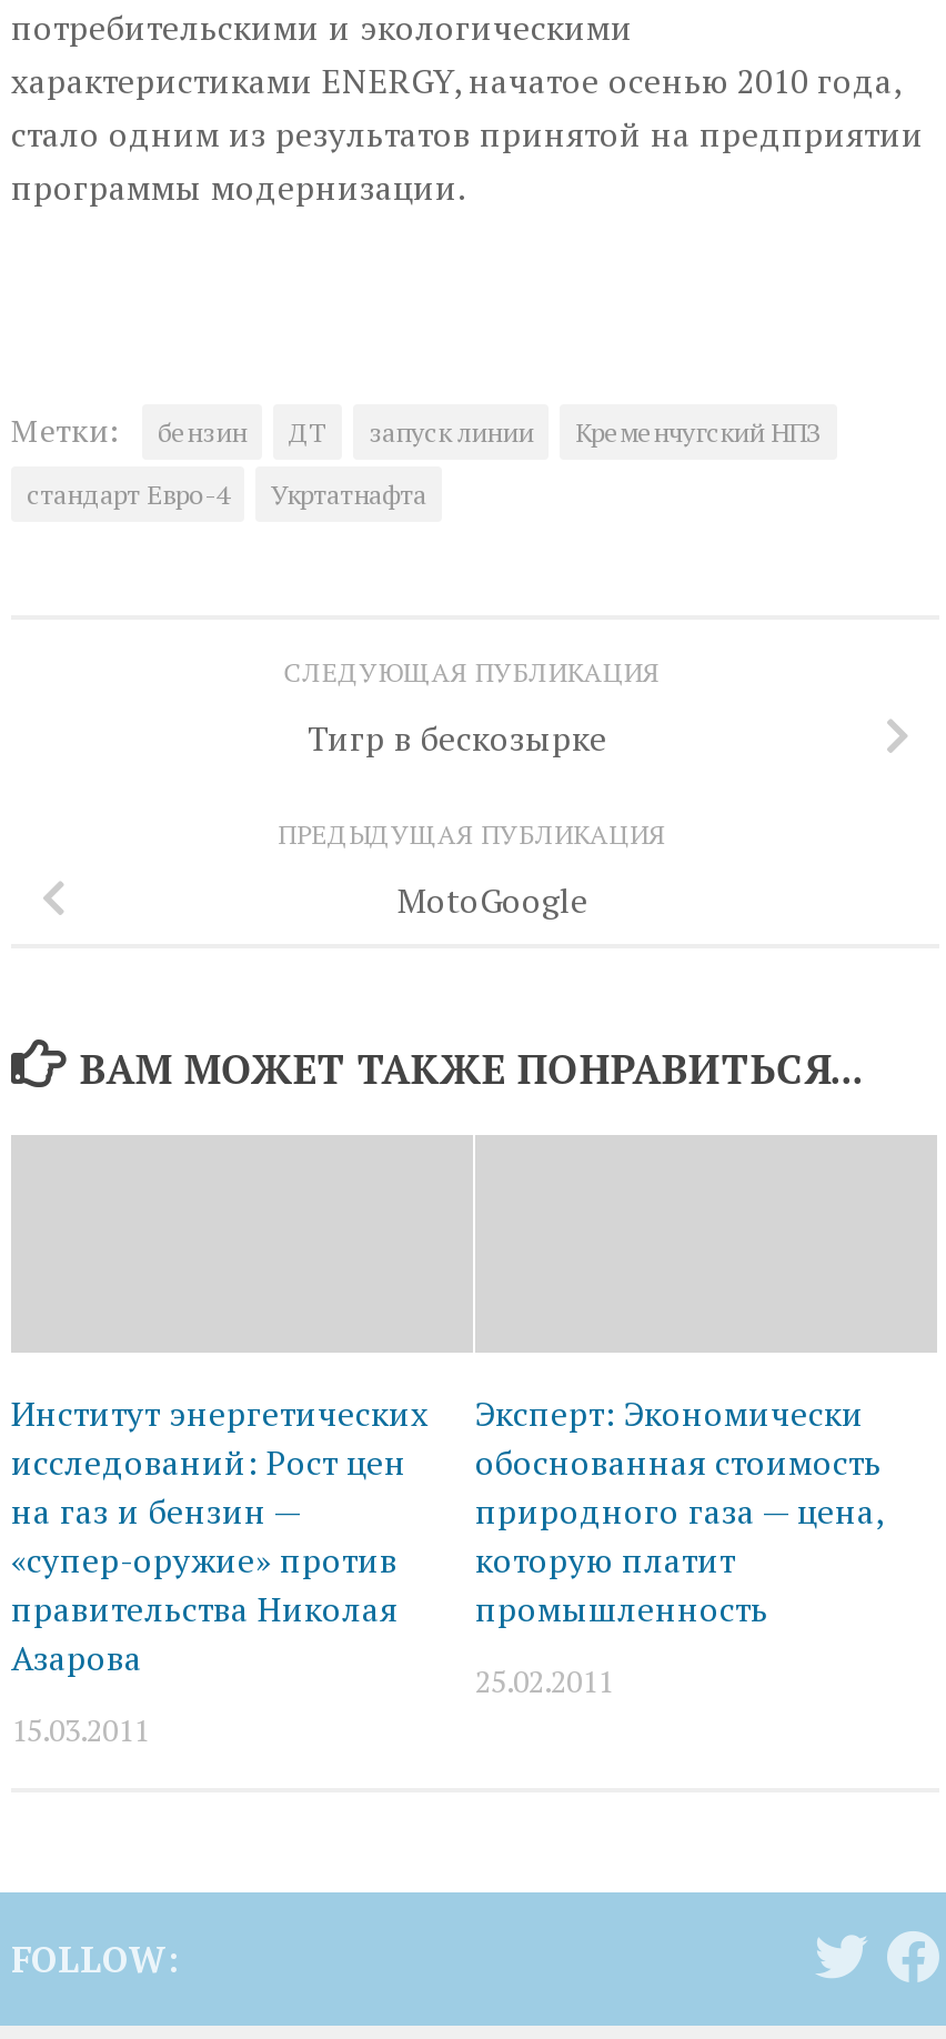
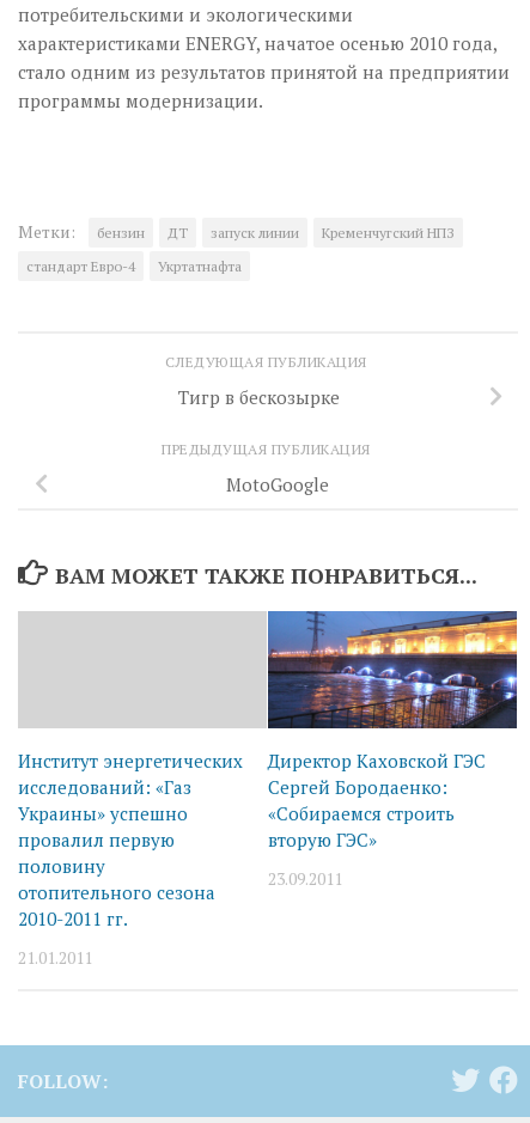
+ [image]

- Эксперт: Экономически
- обоснованная стоимость
- природного газа — цена,
- которую платит
- промышленность
+ Директор Каховской ГЭС
+ Сергей Бородаенко:
+ «Собираемся строить
+ вторую ГЭС»

- исследований: Рост цен
- на газ и бензин —
- «супер-оружие» против
- правительства Николая
- Азарова
+ исследований: «Газ
+ Украины» успешно
+ провалил первую
+ половину
+ отопительного сезона
+ 2010-2011 гг.

- 25.02.2011
+ 23.09.2011

- 15.03.2011
+ 21.01.2011
